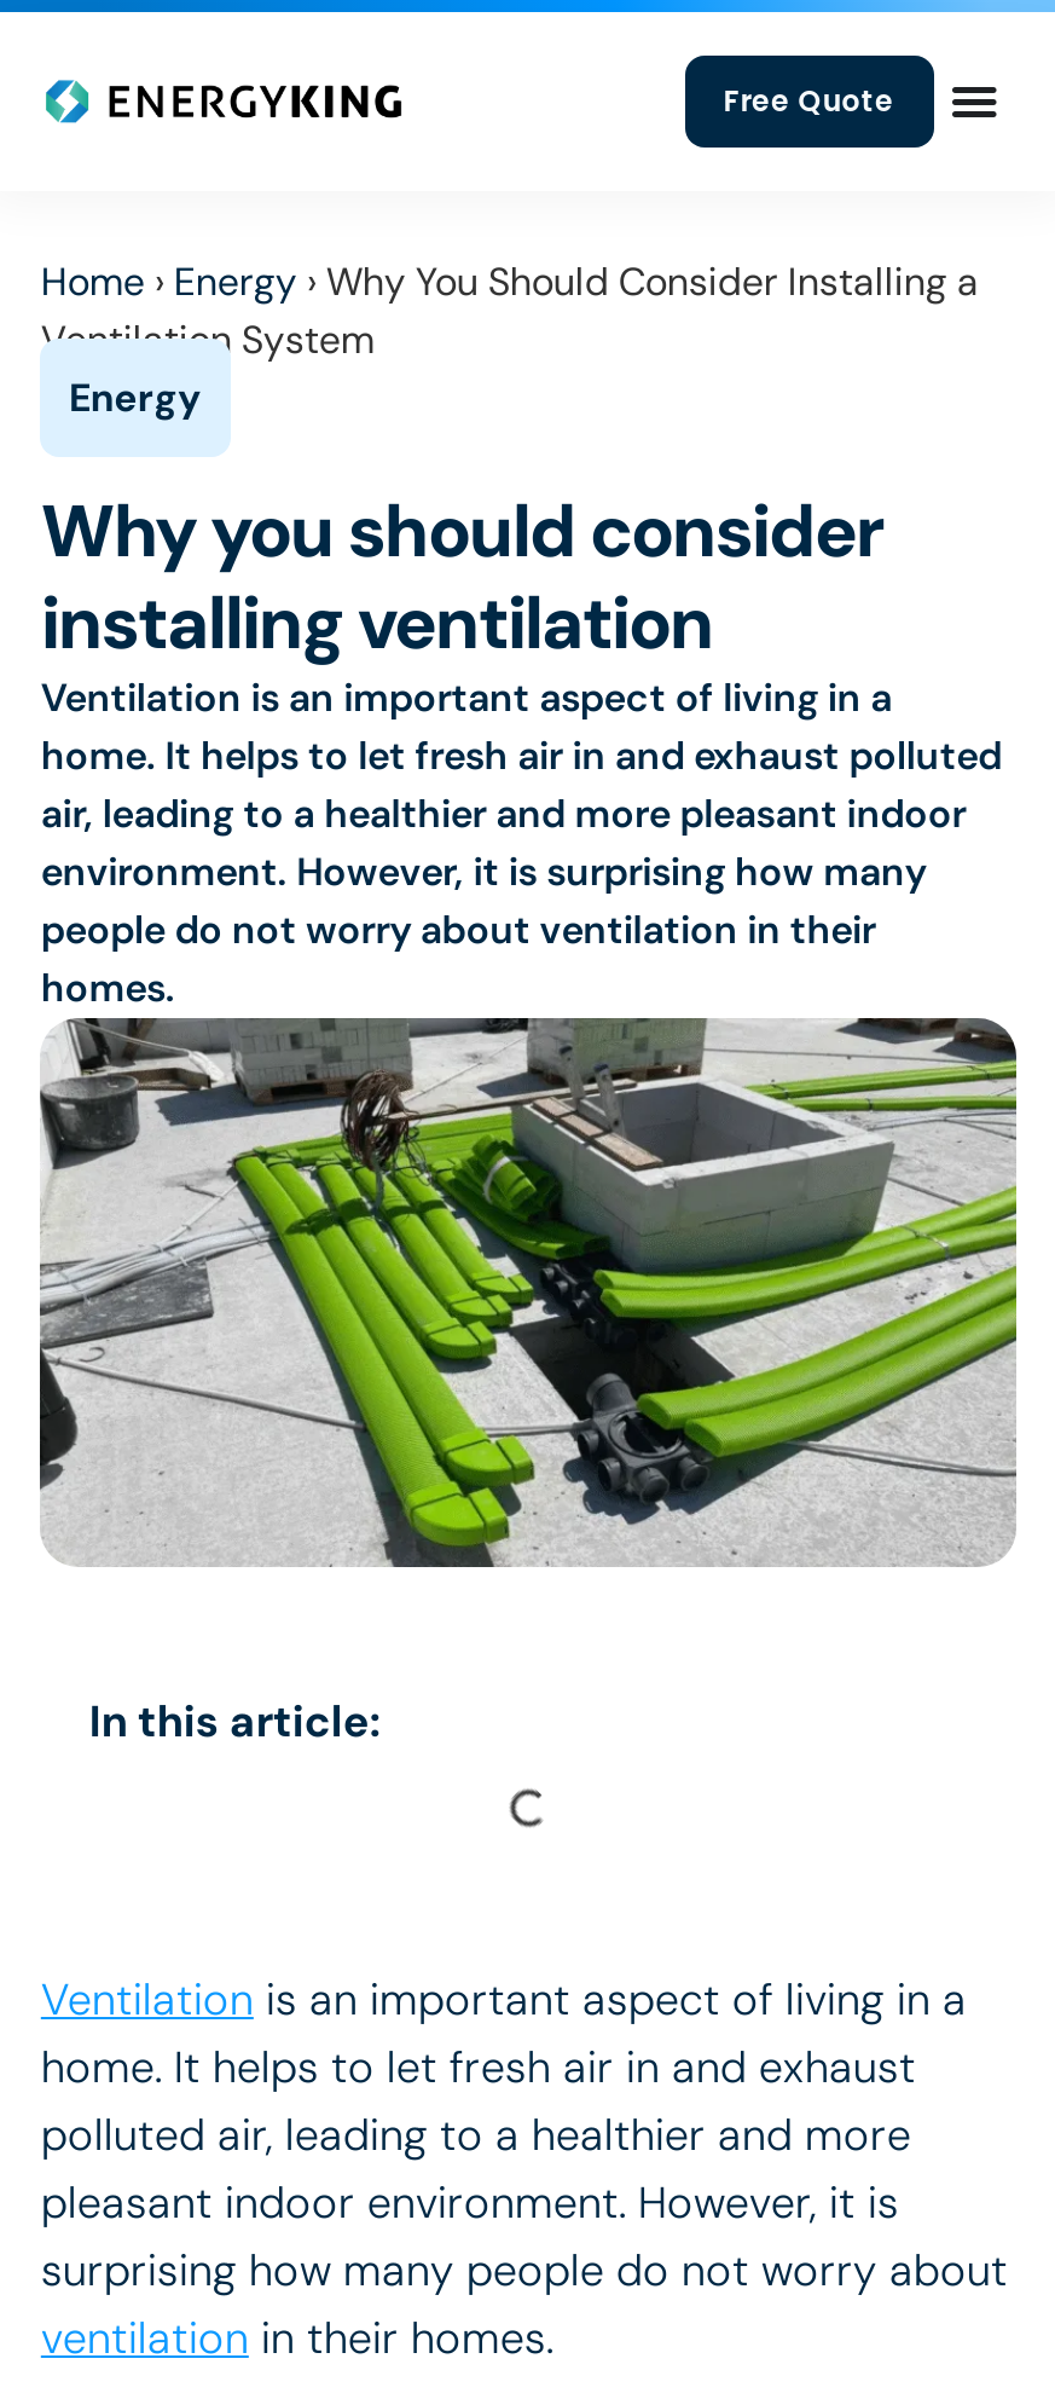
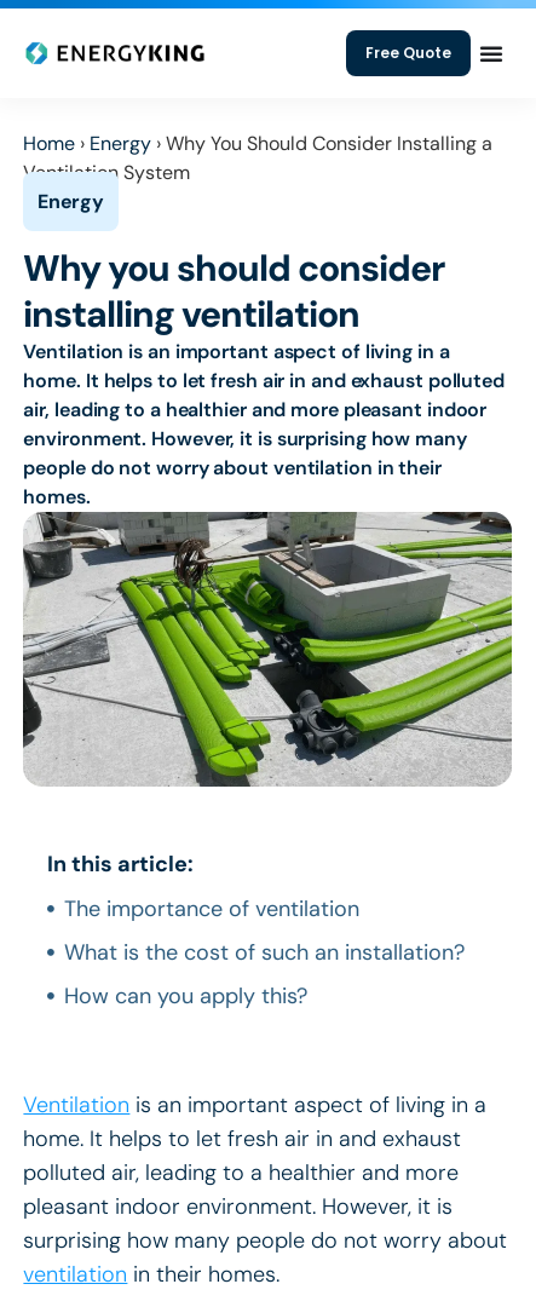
+ The importance of ventilation
+ What is the cost of such an installation?
+ How can you apply this?
